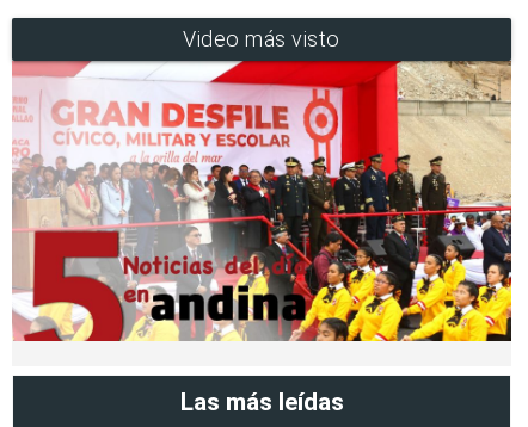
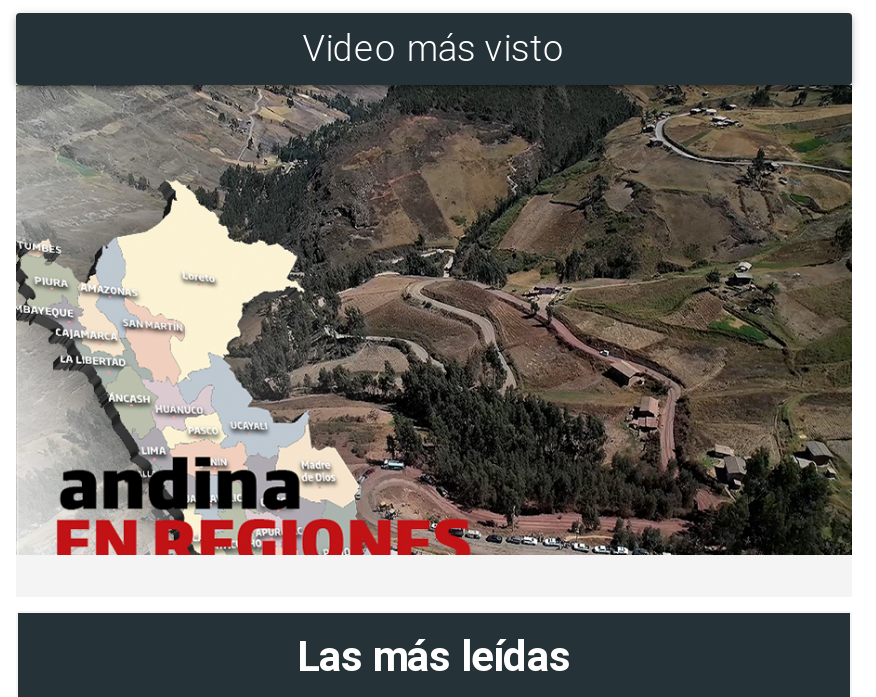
- [image]
+ [image]
